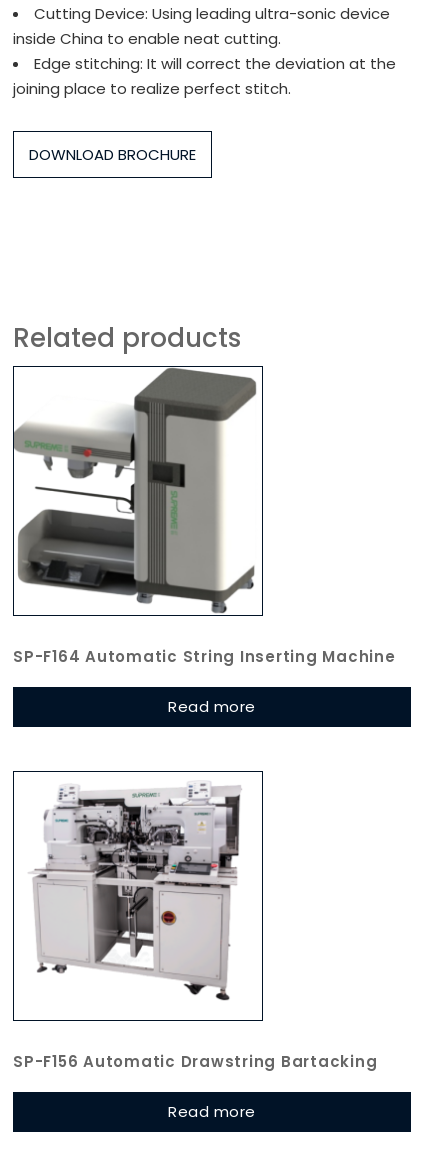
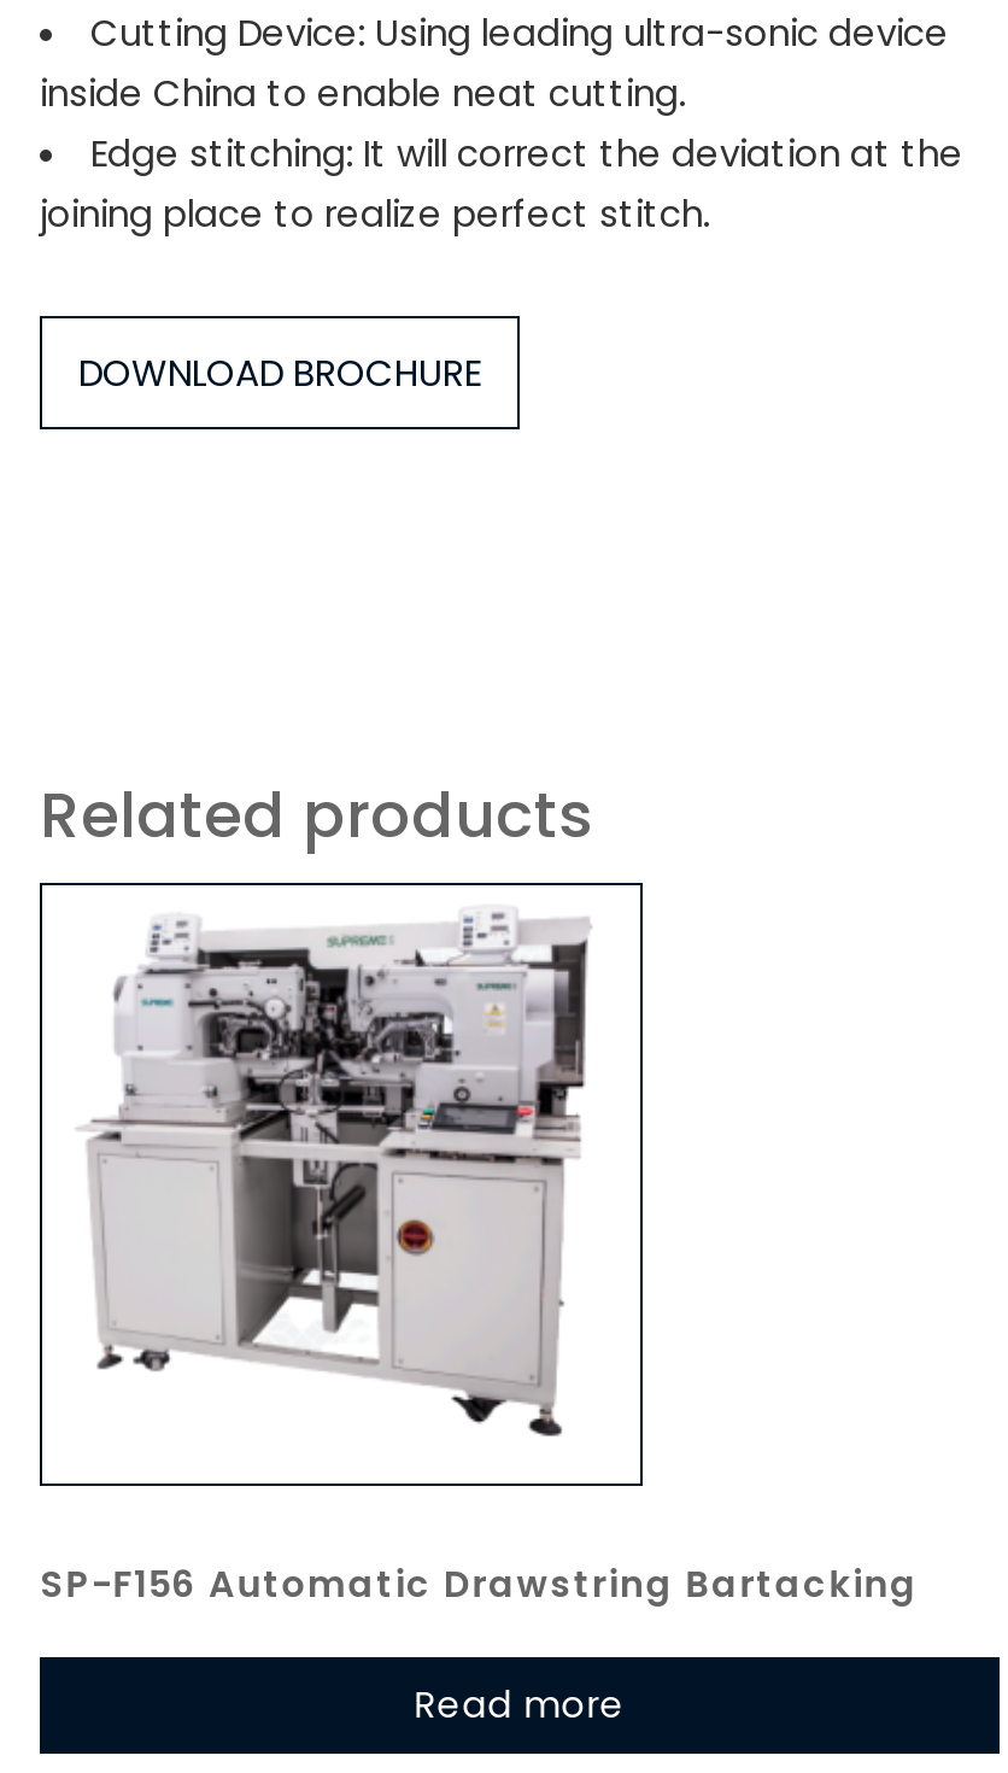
- [image]
- SP-F164 Automatic String Inserting Machine
- Read more
